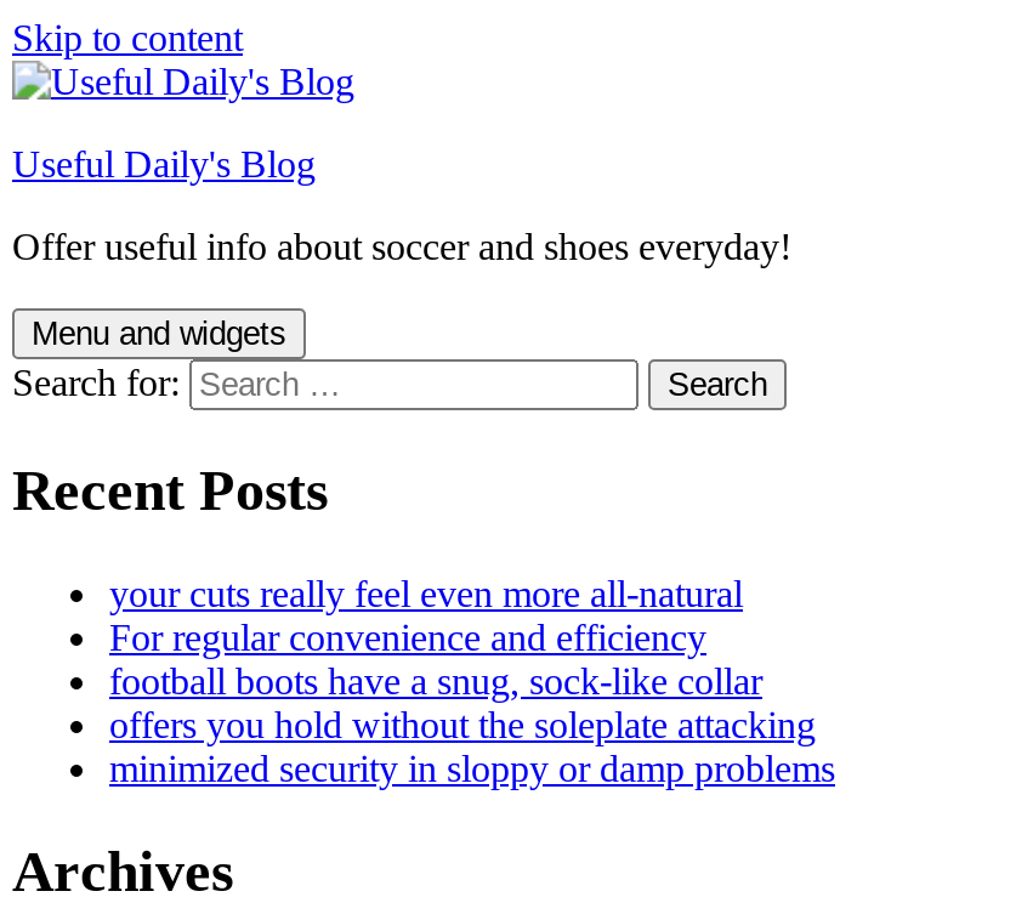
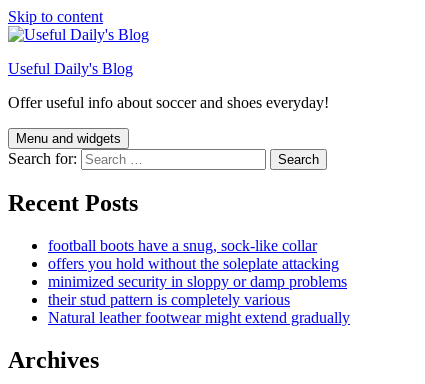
- your cuts really feel even more all-natural
- For regular convenience and efficiency

moved up: football boots have a snug, sock-like collar | offers you hold without the soleplate attacking | minimized security in sloppy or damp problems

+ their stud pattern is completely various
+ Natural leather footwear might extend gradually
